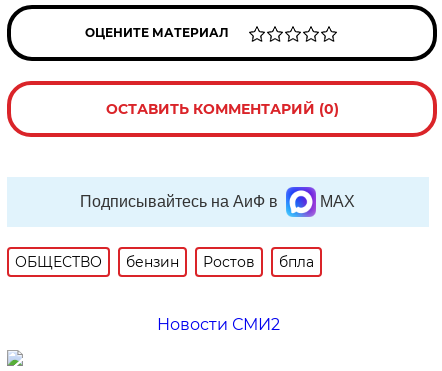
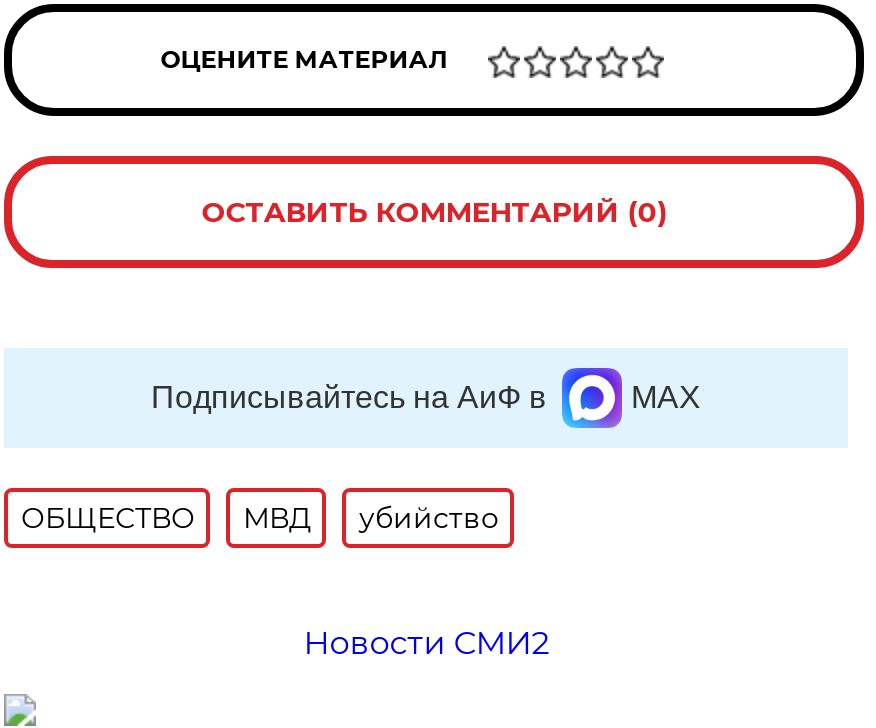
- бензин
- Ростов
- бпла
+ МВД
+ убийство
